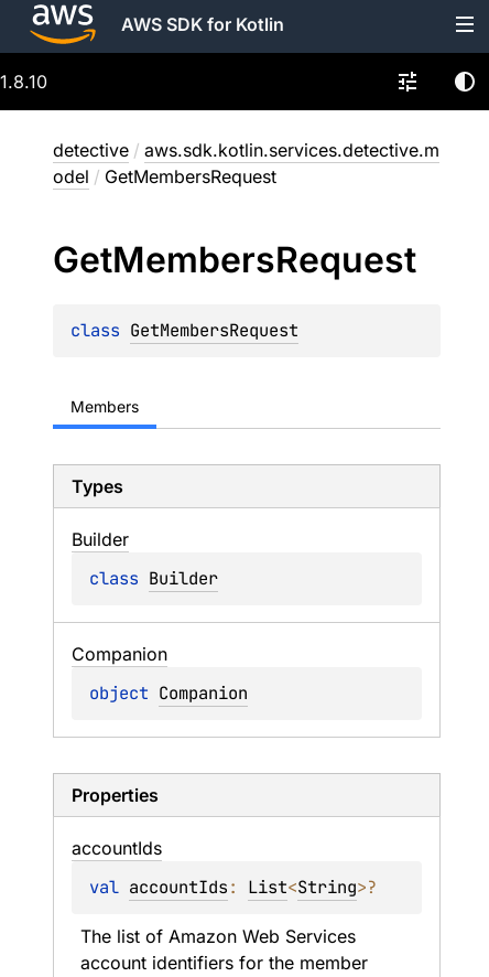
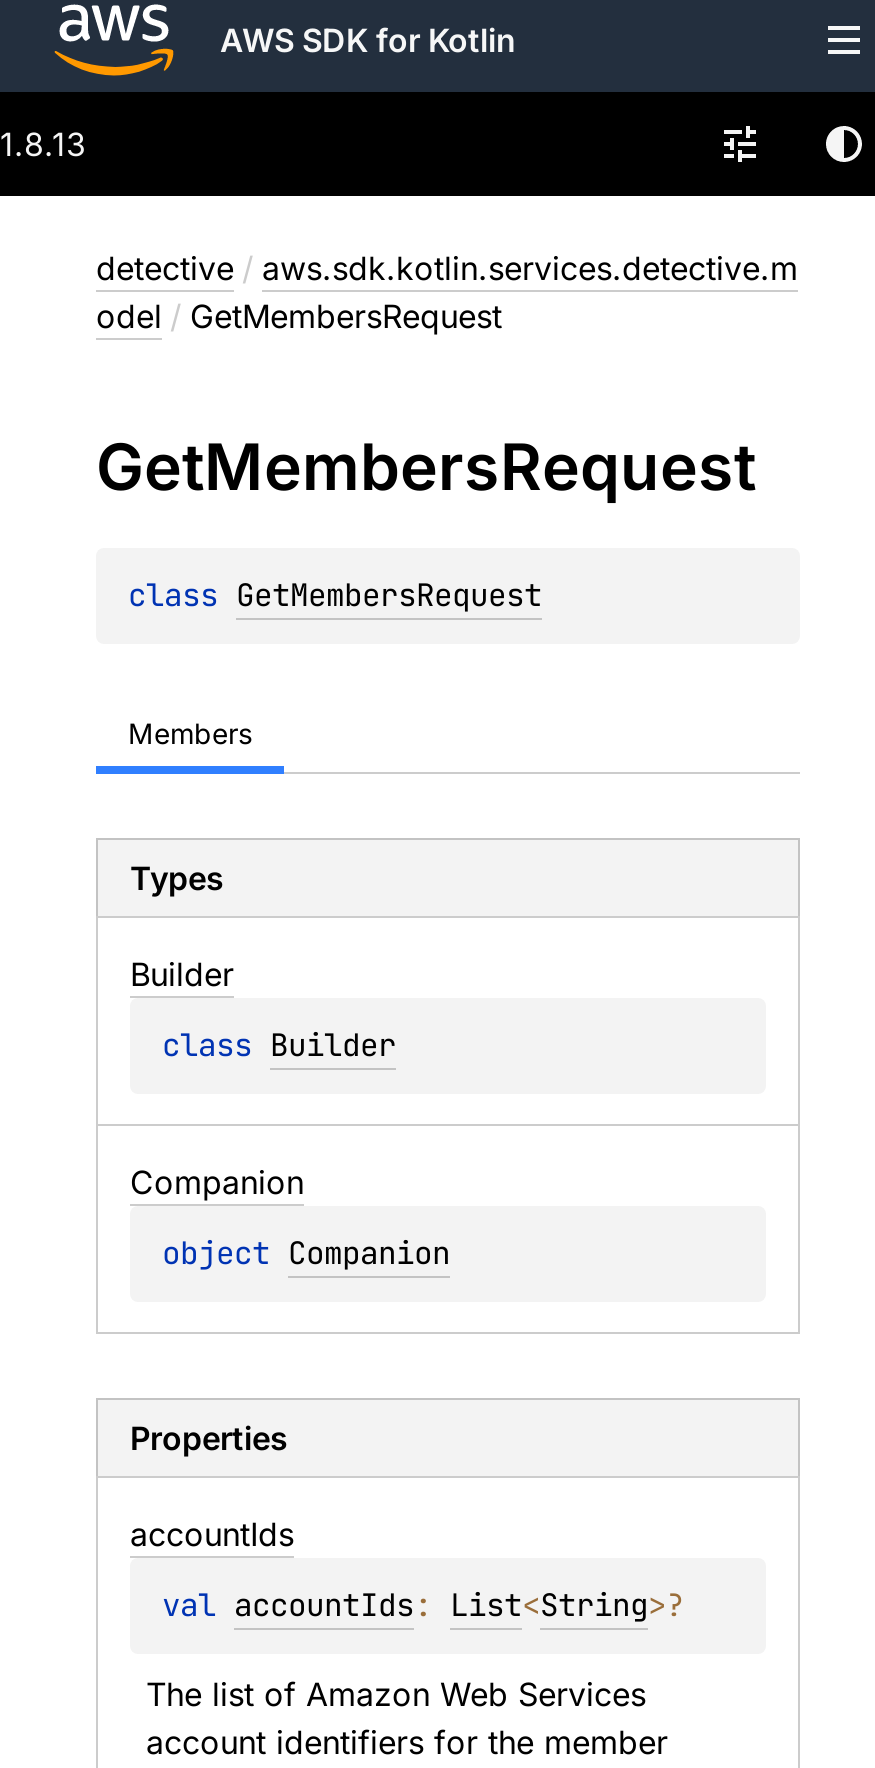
- 1.8.10
+ 1.8.13
